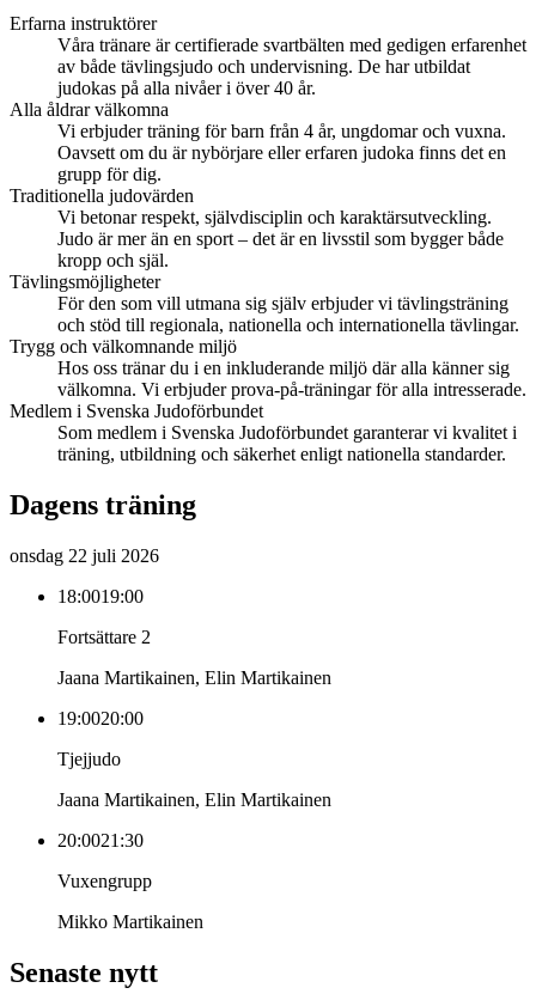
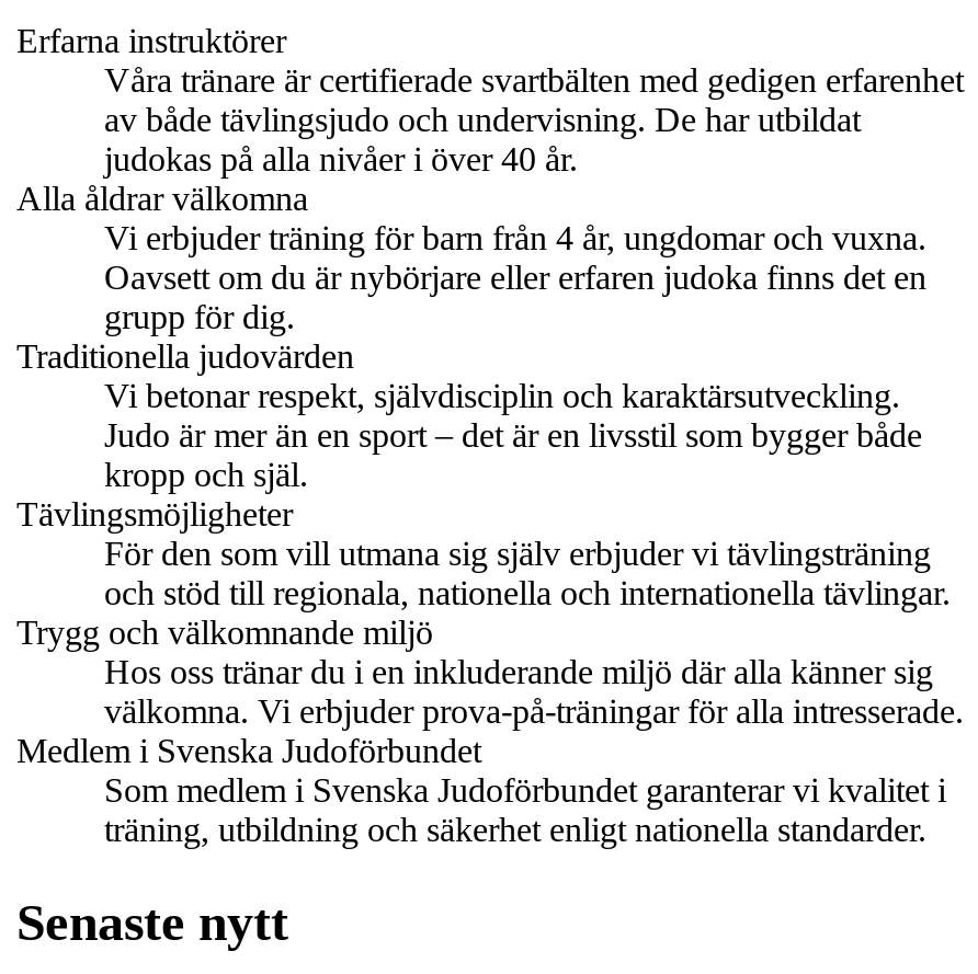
- Dagens träning
- onsdag 22 juli 2026
- 18:0019:00
- Fortsättare 2
- Jaana Martikainen, Elin Martikainen
- 19:0020:00
- Tjejjudo
- Jaana Martikainen, Elin Martikainen
- 20:0021:30
- Vuxengrupp
- Mikko Martikainen
